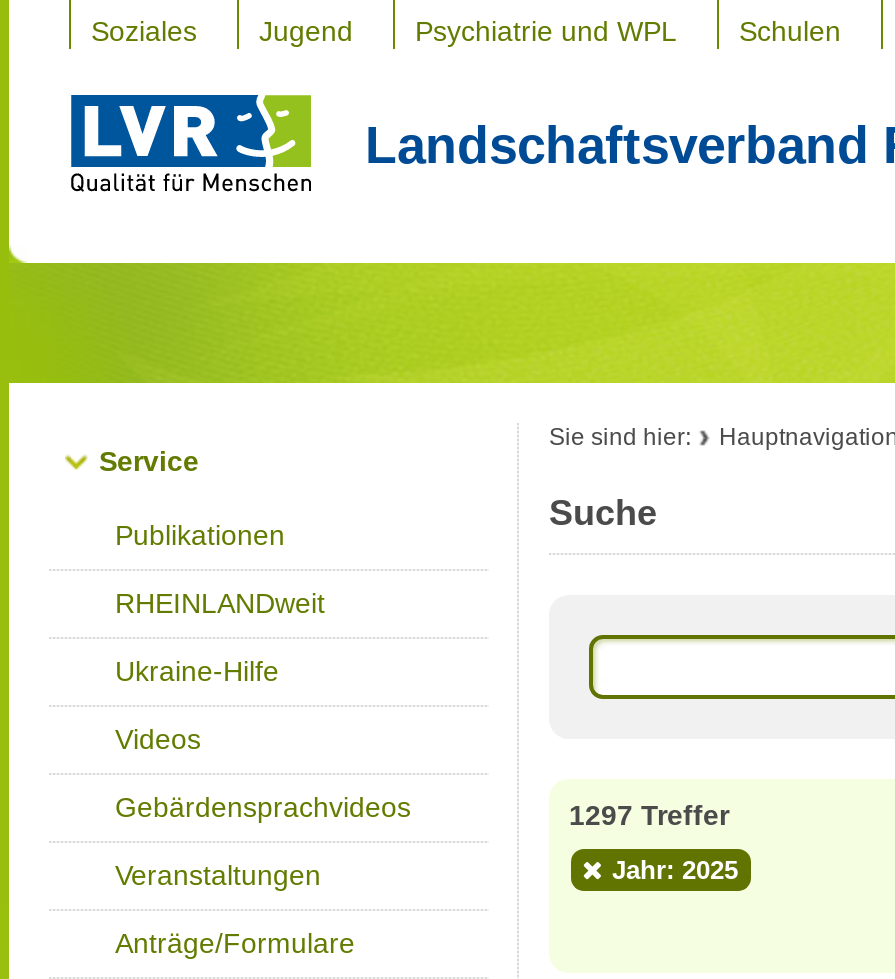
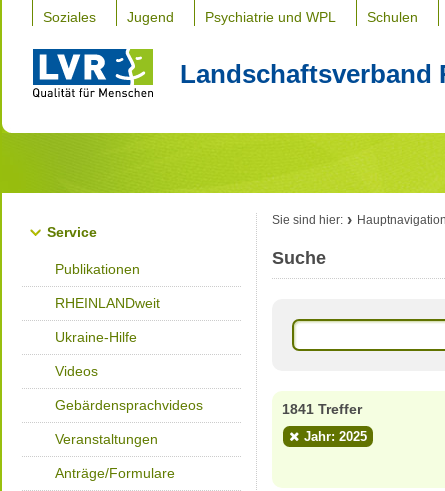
- 1297 Treffer
+ 1841 Treffer
